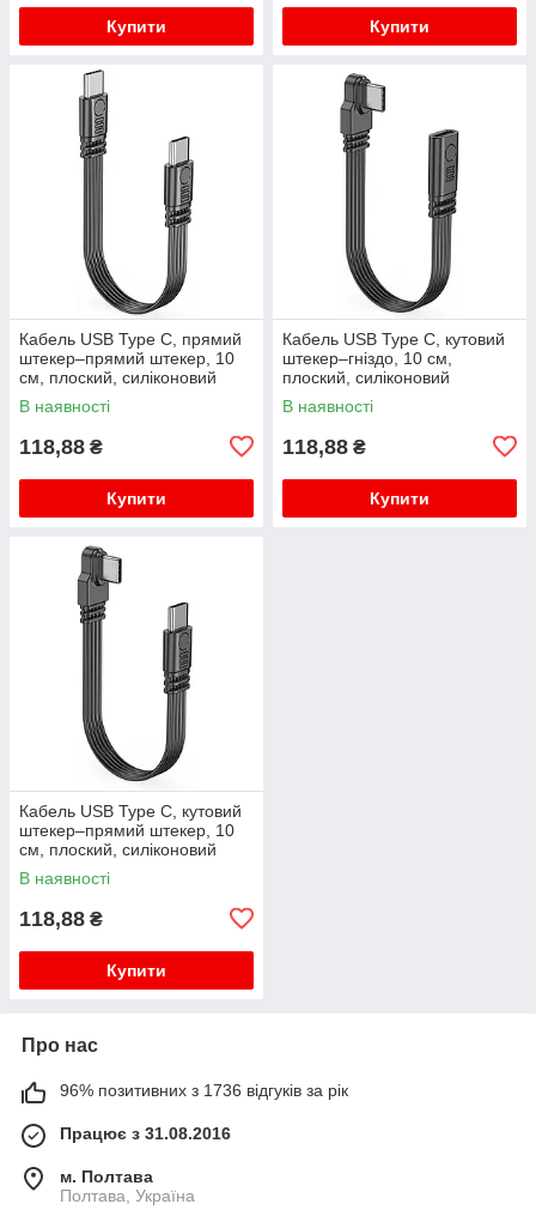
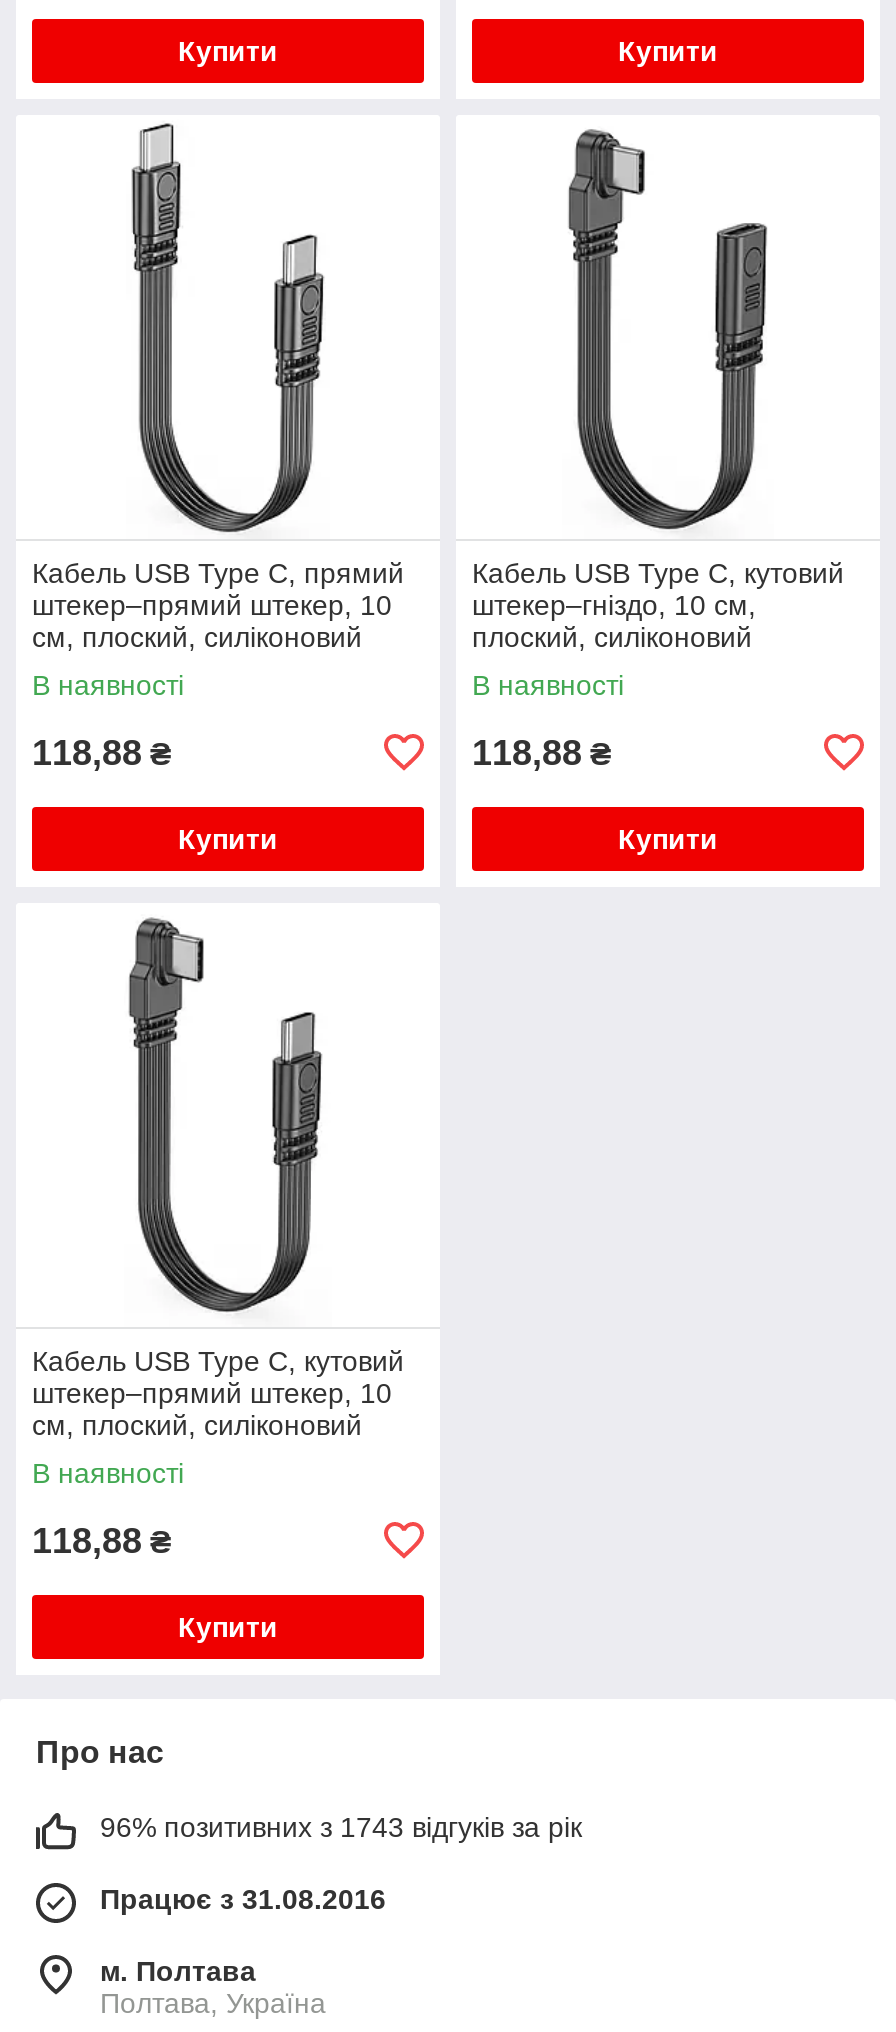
- 96% позитивних з 1736 відгуків за рік
+ 96% позитивних з 1743 відгуків за рік
